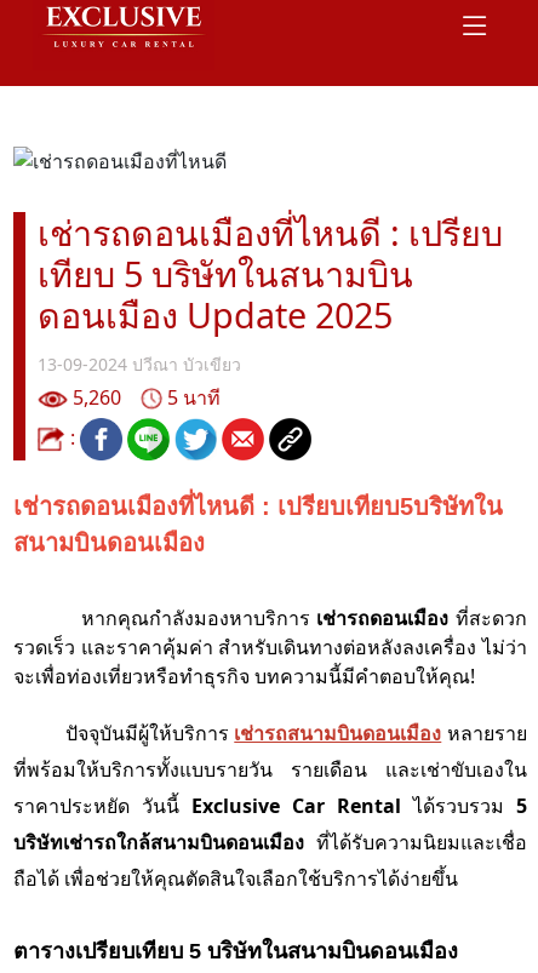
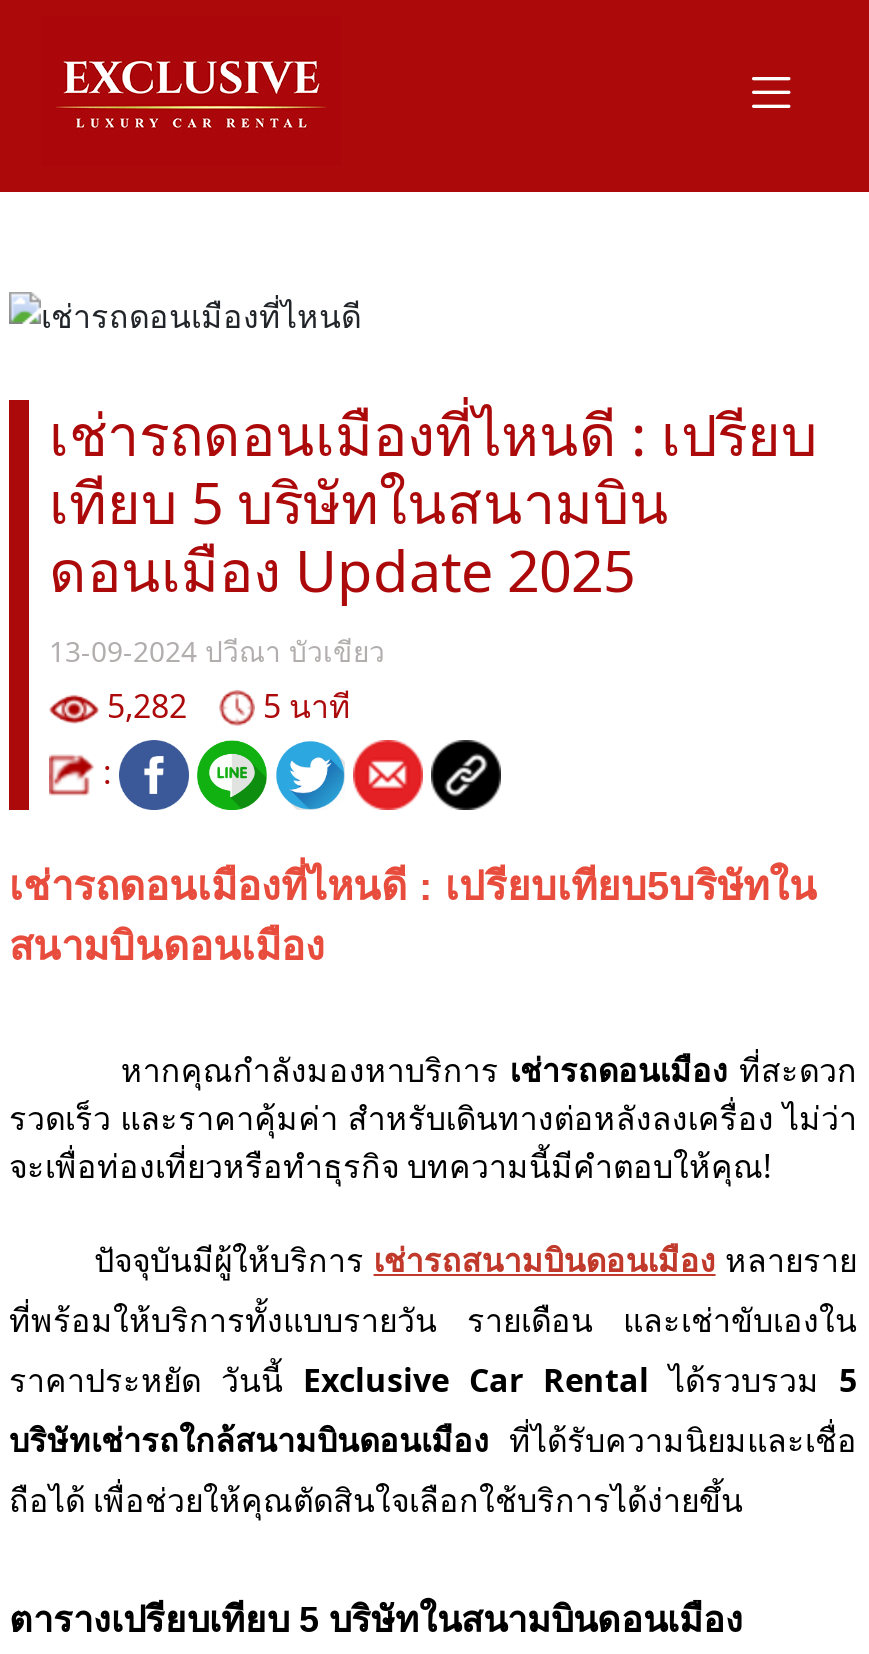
- 5,260 5 นาที
+ 5,282 5 นาที
